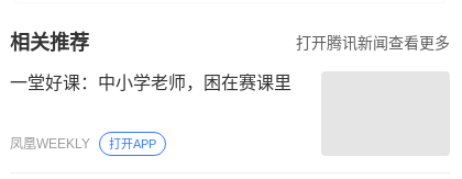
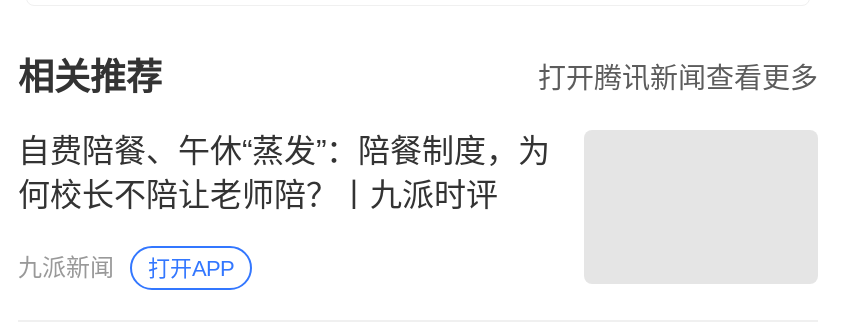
- 一堂好课：中小学老师，困在赛课里
+ 自费陪餐、午休“蒸发”：陪餐制度，为
+ 何校长不陪让老师陪？丨九派时评

- 凤凰WEEKLY
+ 九派新闻
